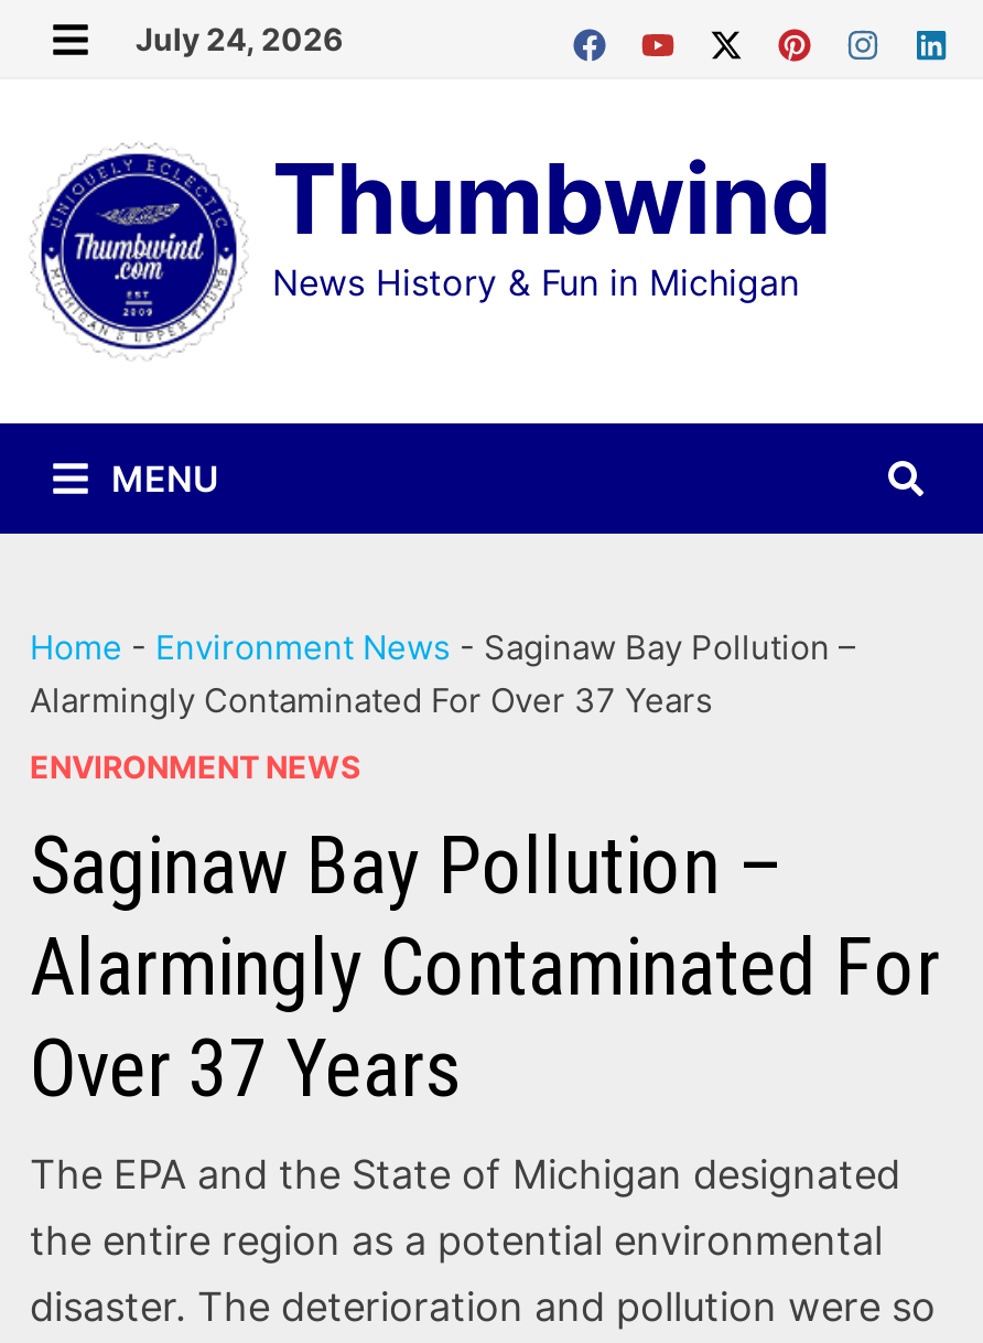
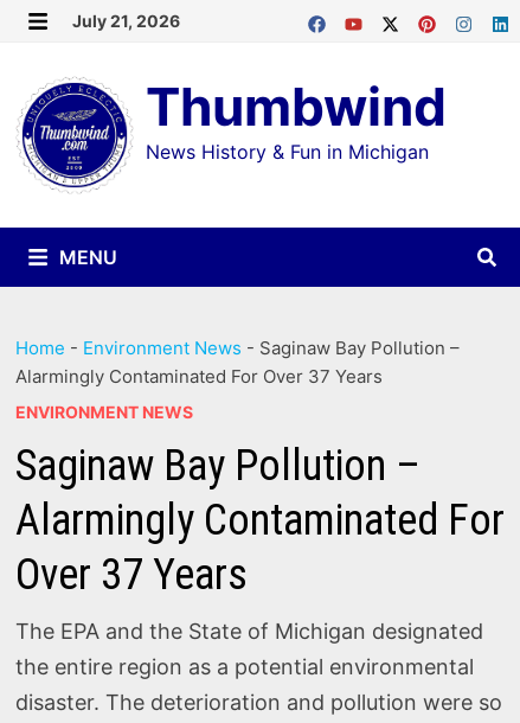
- July 24, 2026
+ July 21, 2026
